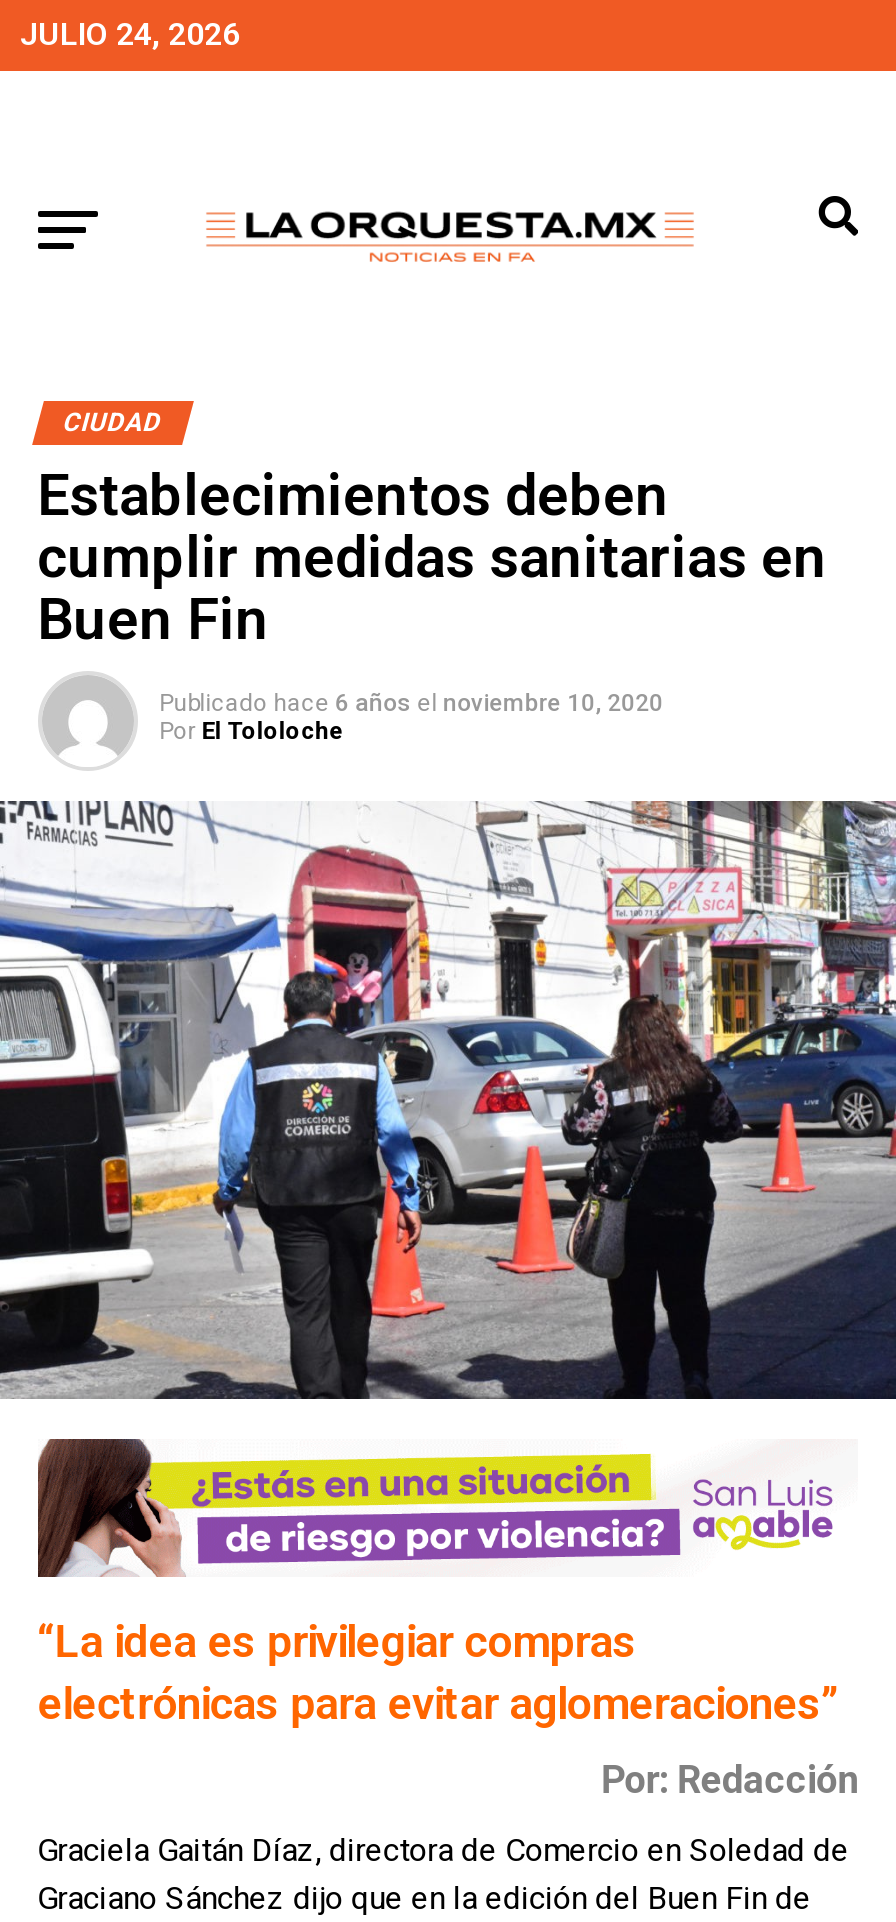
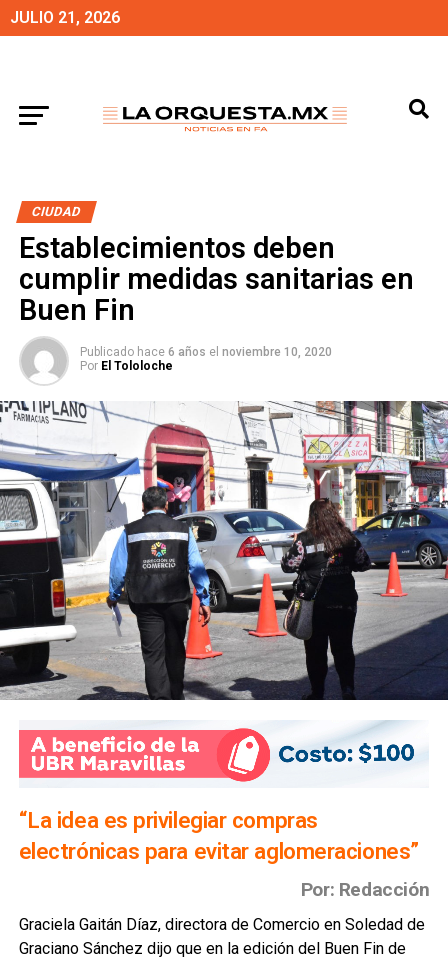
- JULIO 24, 2026
+ JULIO 21, 2026

- [image]
+ [image]
